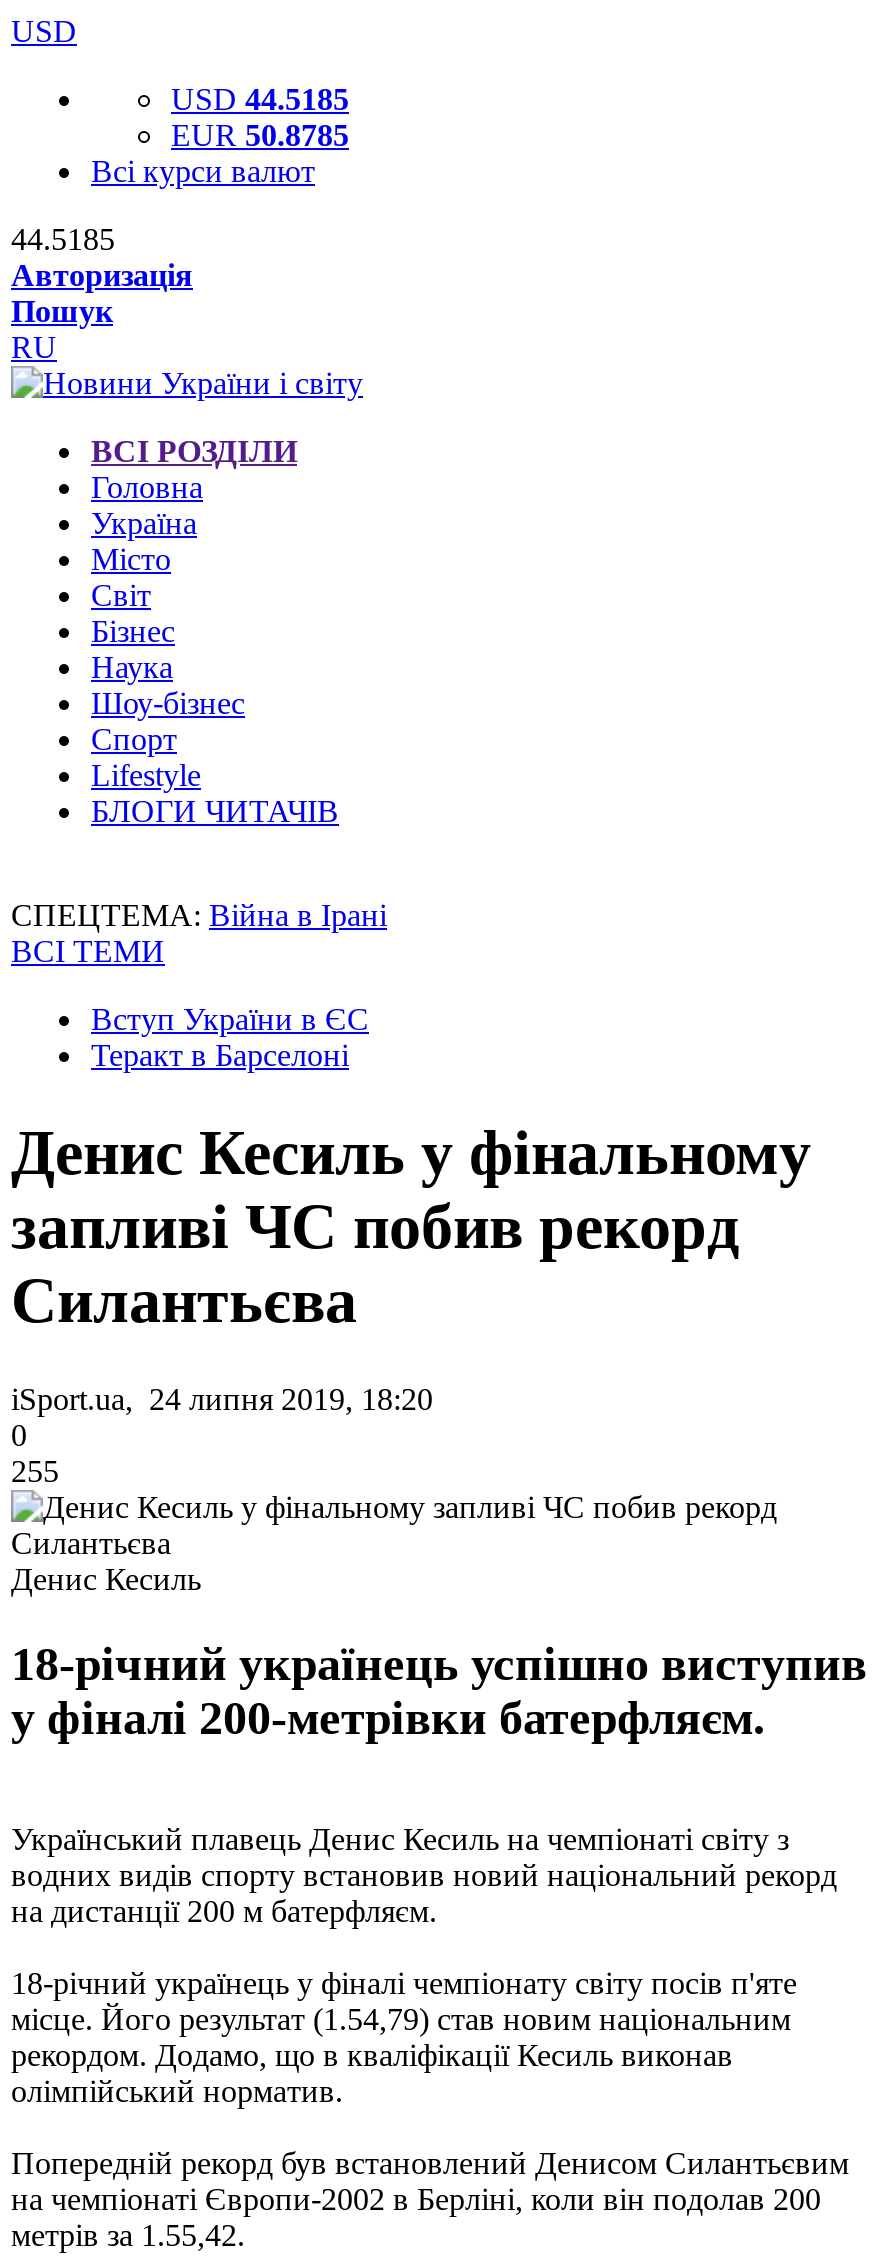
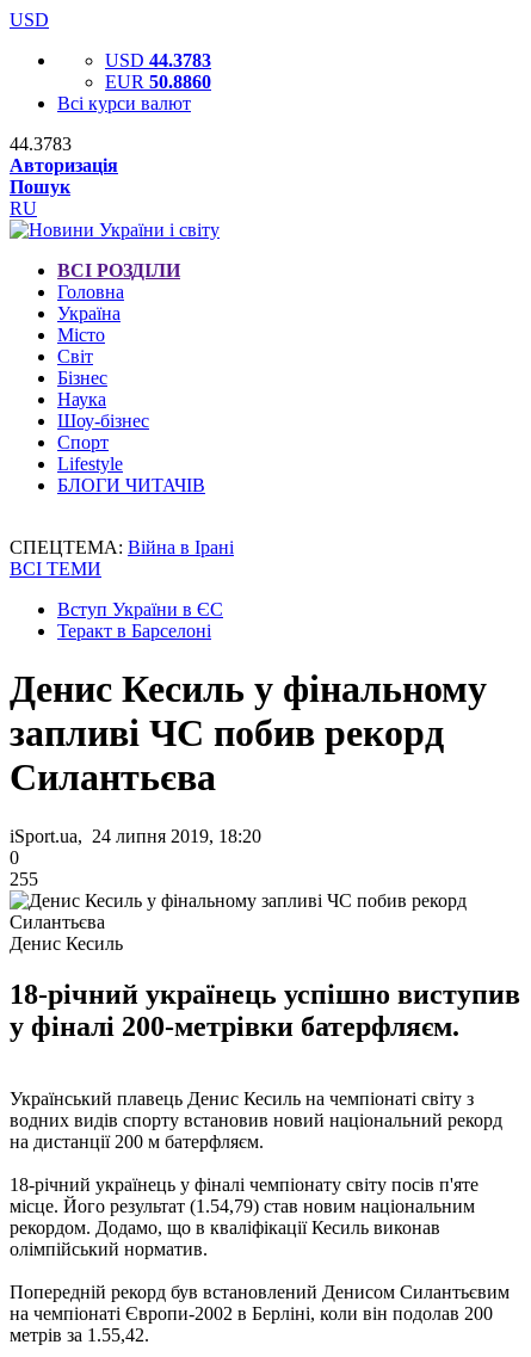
- USD 44.5185
+ USD 44.3783

- EUR 50.8785
+ EUR 50.8860

- 44.5185
+ 44.3783
